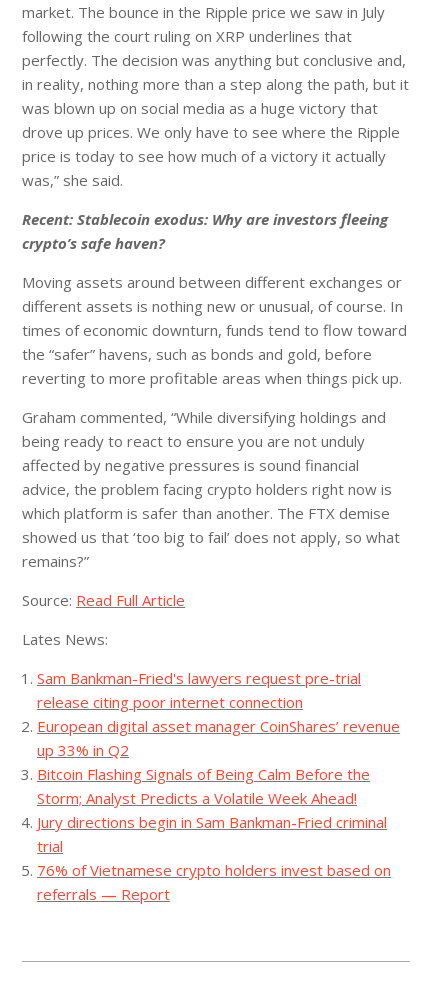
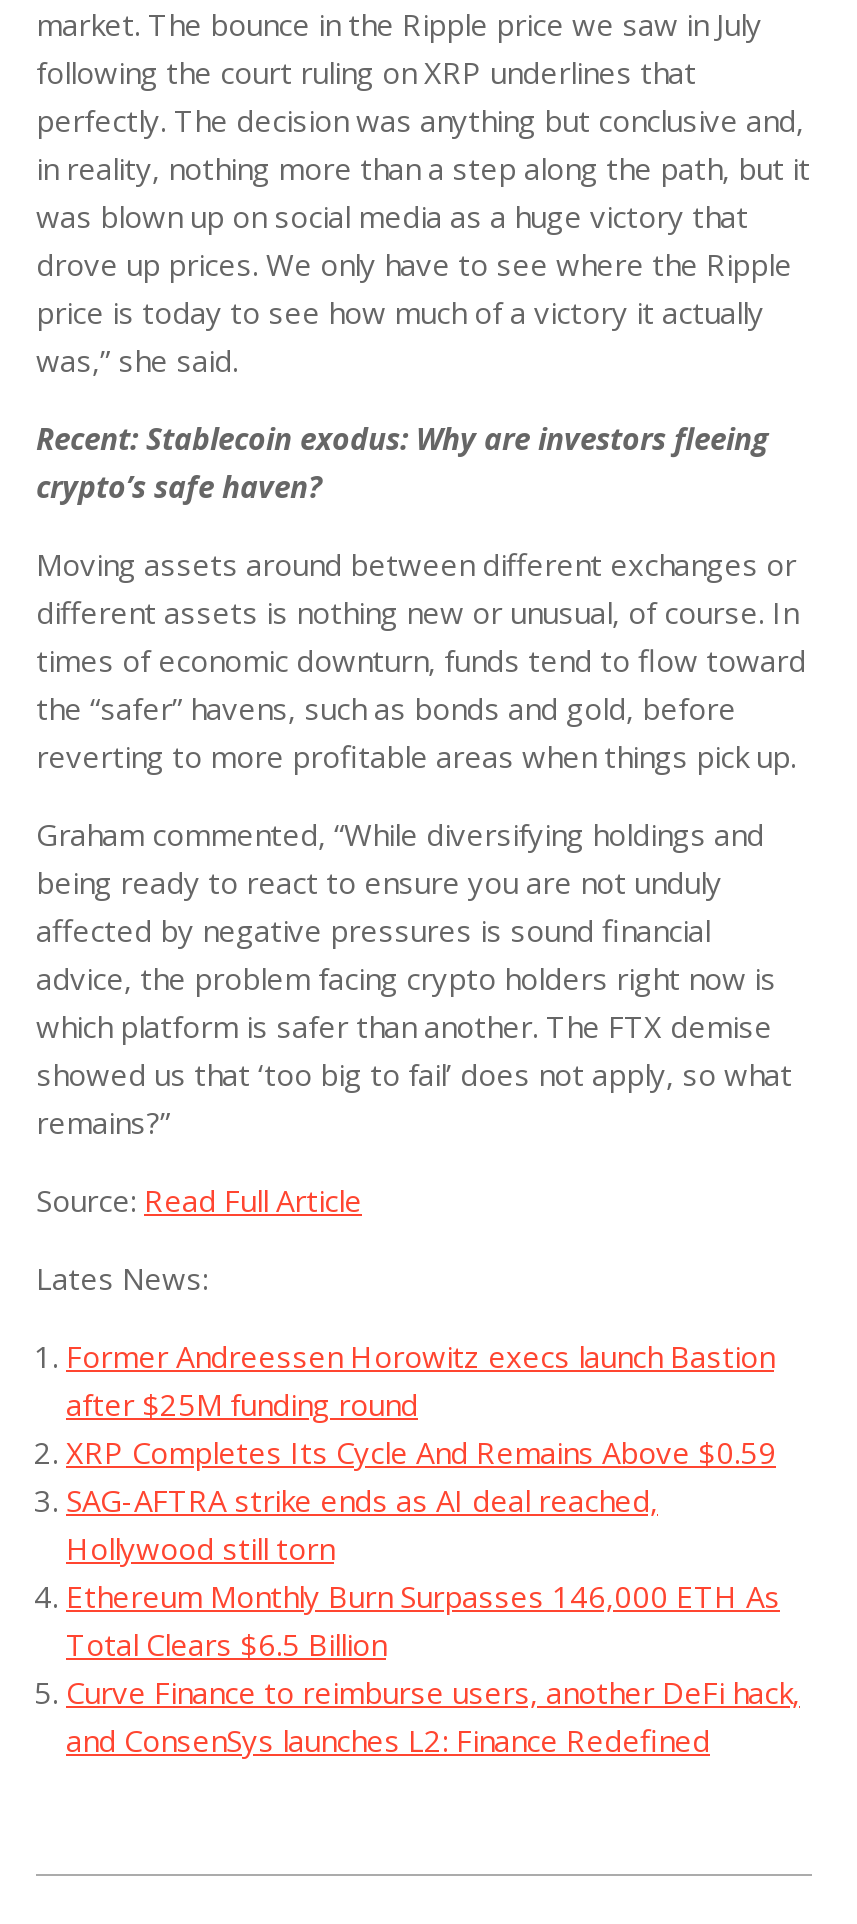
- Sam Bankman-Fried's lawyers request pre-trial
- release citing poor internet connection
- European digital asset manager CoinShares’ revenue
- up 33% in Q2
- Bitcoin Flashing Signals of Being Calm Before the
- Storm; Analyst Predicts a Volatile Week Ahead!
- Jury directions begin in Sam Bankman-Fried criminal
- trial
- 76% of Vietnamese crypto holders invest based on
- referrals — Report
+ Former Andreessen Horowitz execs launch Bastion
+ after $25M funding round
+ XRP Completes Its Cycle And Remains Above $0.59
+ SAG-AFTRA strike ends as AI deal reached,
+ Hollywood still torn
+ Ethereum Monthly Burn Surpasses 146,000 ETH As
+ Total Clears $6.5 Billion
+ Curve Finance to reimburse users, another DeFi hack,
+ and ConsenSys launches L2: Finance Redefined
